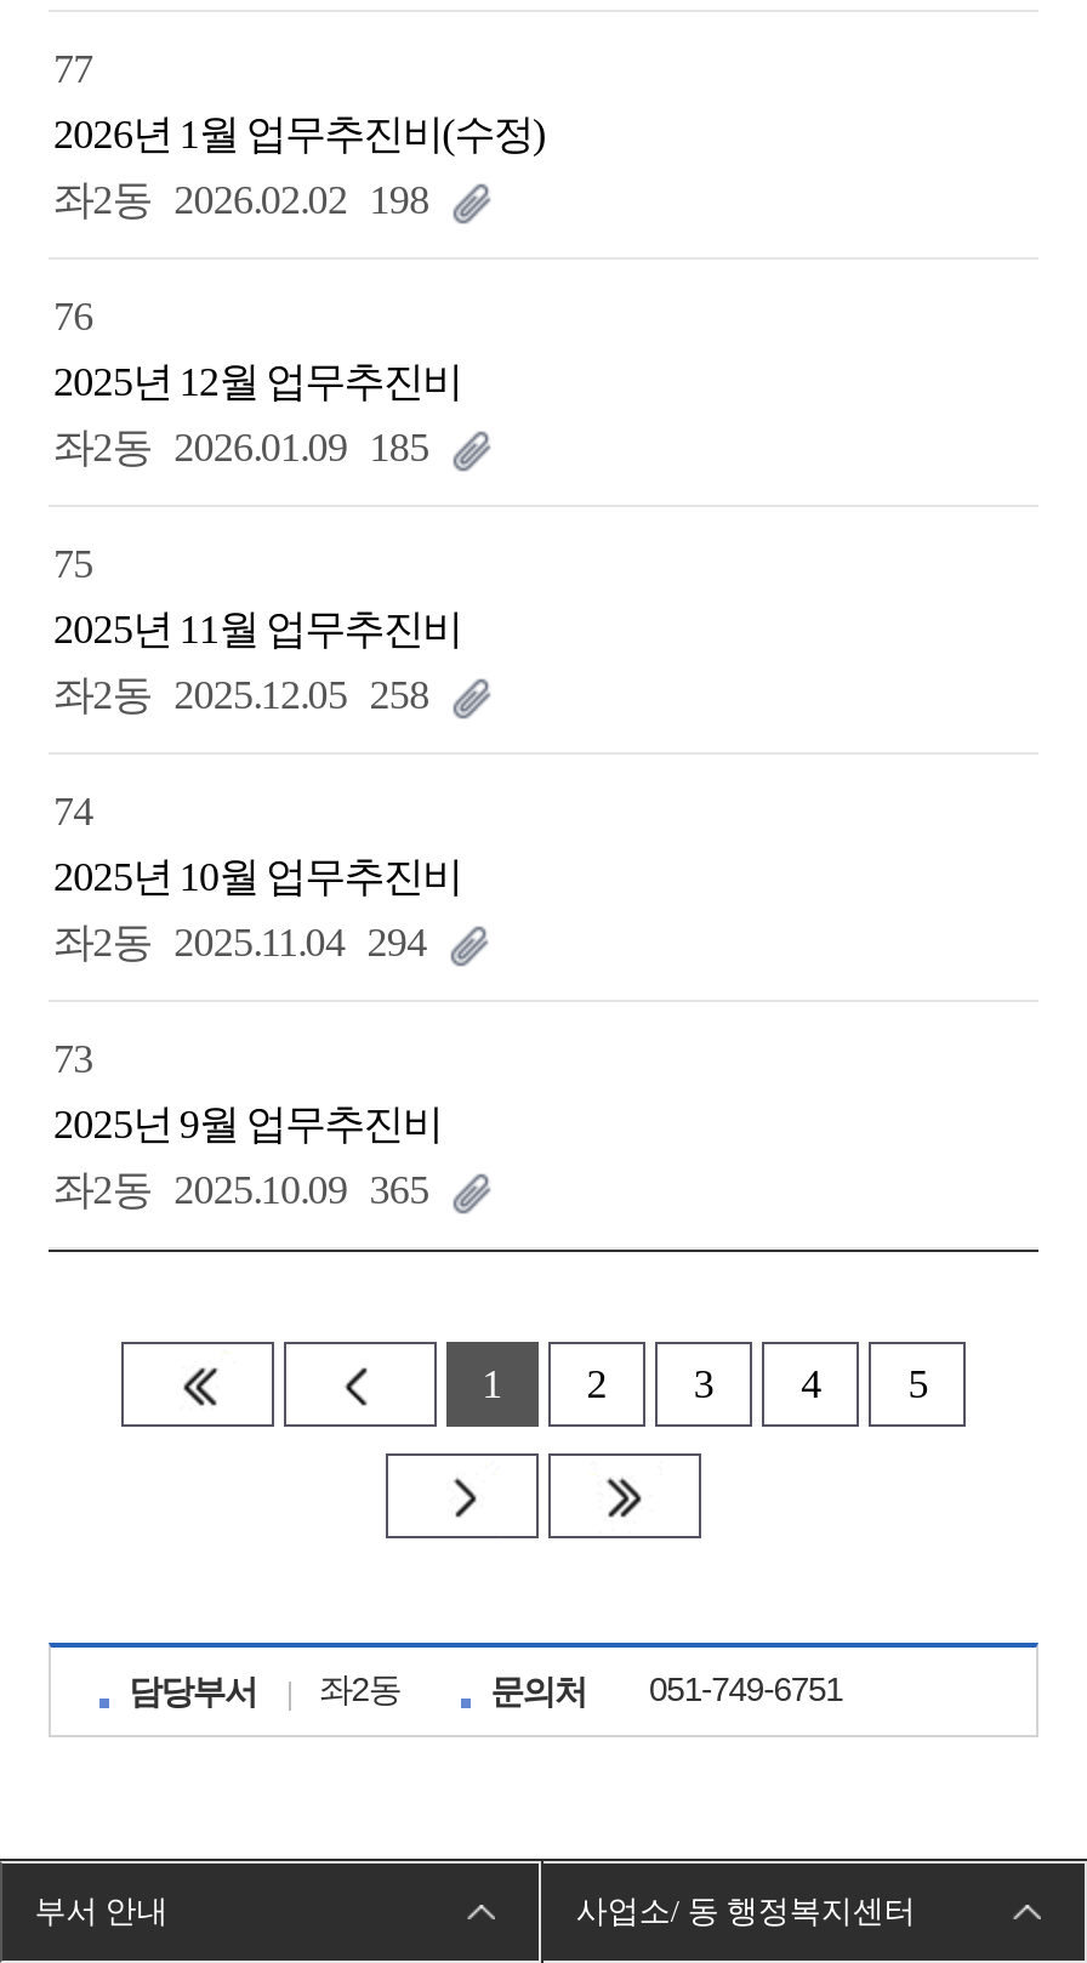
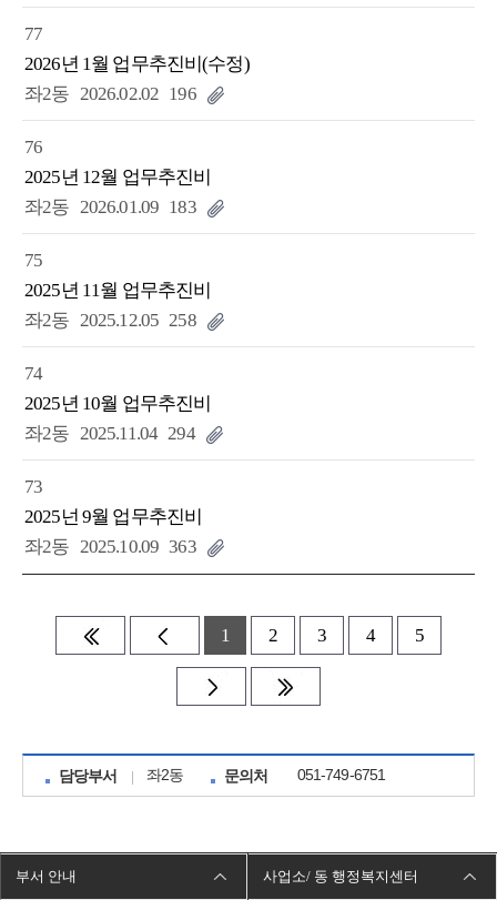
- 좌2동 2026.02.02 198
+ 좌2동 2026.02.02 196

- 좌2동 2026.01.09 185
+ 좌2동 2026.01.09 183

- 좌2동 2025.10.09 365
+ 좌2동 2025.10.09 363
